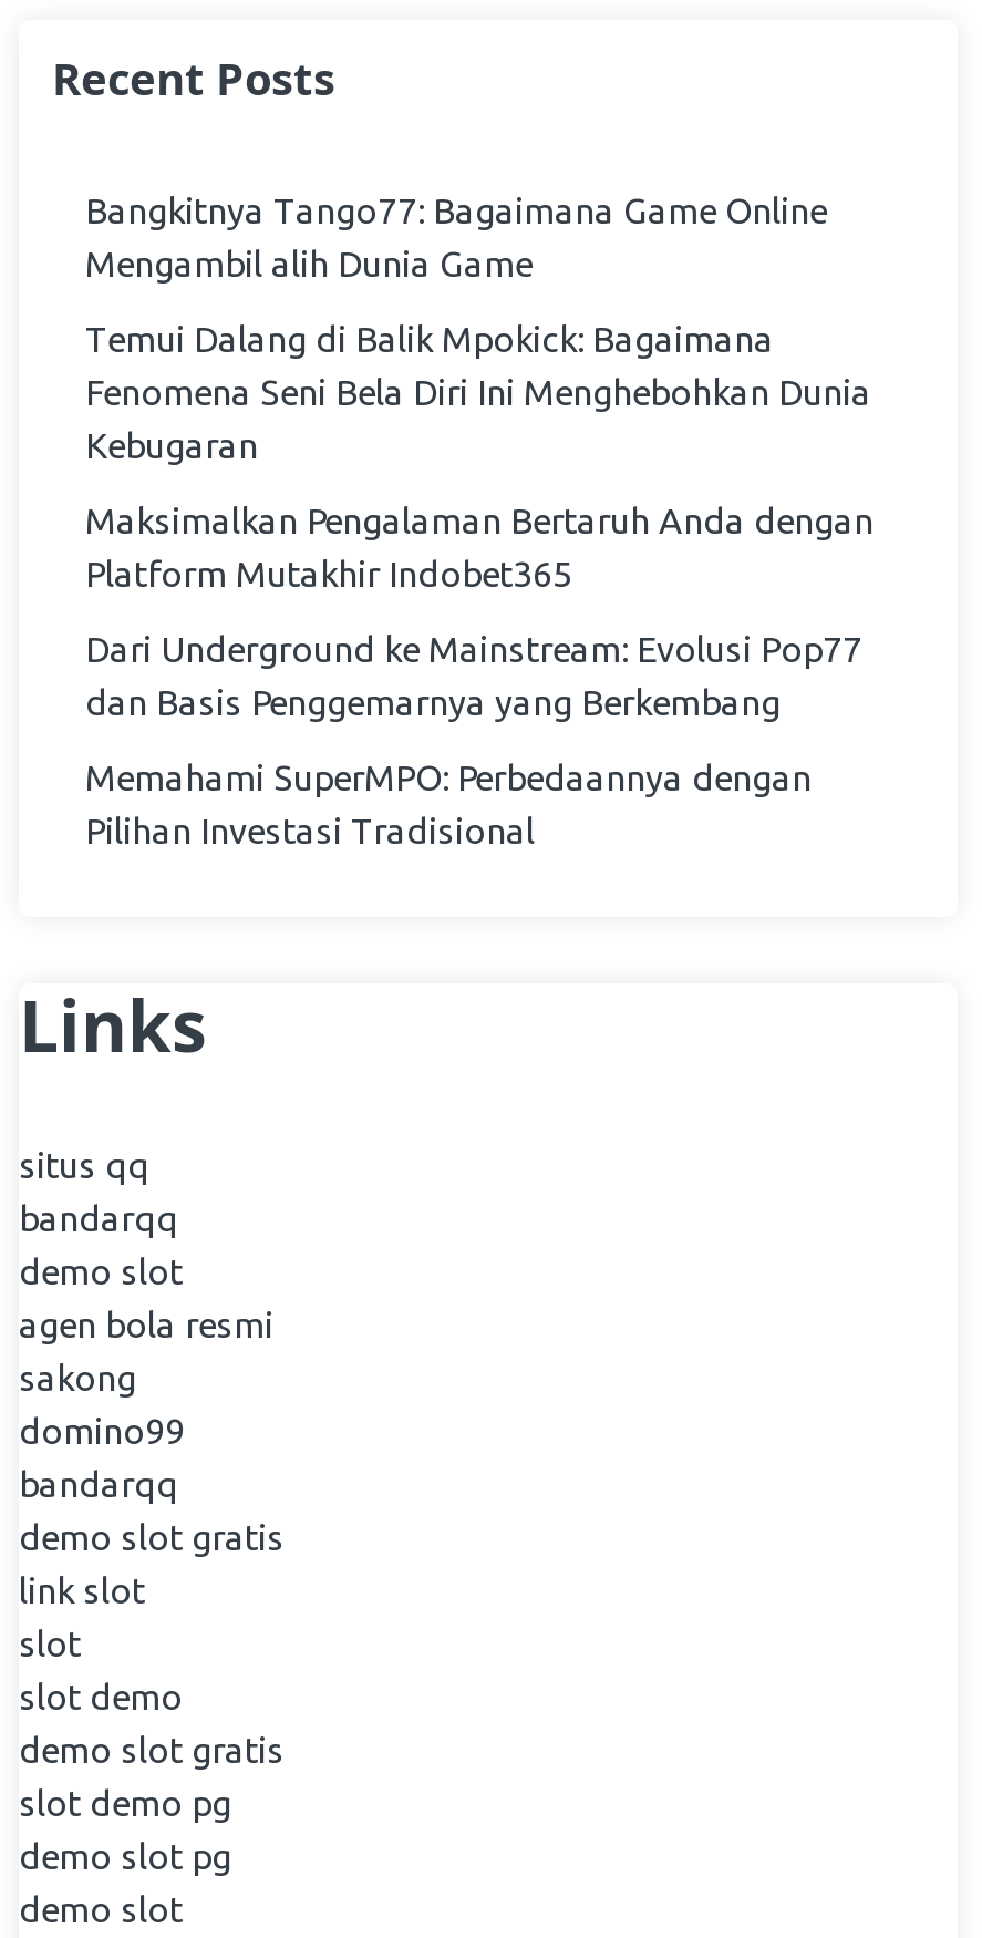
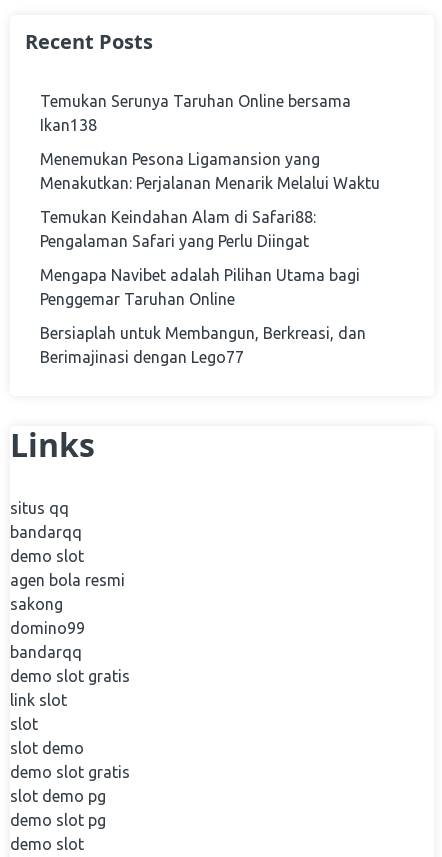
- Bangkitnya Tango77: Bagaimana Game Online
- Mengambil alih Dunia Game
+ Temukan Serunya Taruhan Online bersama
+ Ikan138

- Temui Dalang di Balik Mpokick: Bagaimana
- Fenomena Seni Bela Diri Ini Menghebohkan Dunia
- Kebugaran
+ Menemukan Pesona Ligamansion yang
+ Menakutkan: Perjalanan Menarik Melalui Waktu

- Maksimalkan Pengalaman Bertaruh Anda dengan
- Platform Mutakhir Indobet365
+ Temukan Keindahan Alam di Safari88:
+ Pengalaman Safari yang Perlu Diingat

- Dari Underground ke Mainstream: Evolusi Pop77
- dan Basis Penggemarnya yang Berkembang
+ Mengapa Navibet adalah Pilihan Utama bagi
+ Penggemar Taruhan Online

- Memahami SuperMPO: Perbedaannya dengan
- Pilihan Investasi Tradisional
+ Bersiaplah untuk Membangun, Berkreasi, dan
+ Berimajinasi dengan Lego77
